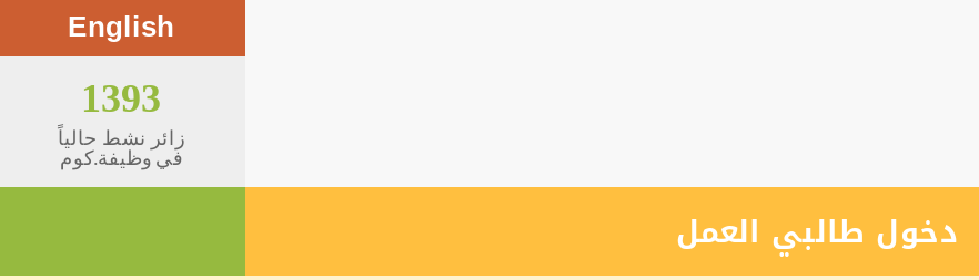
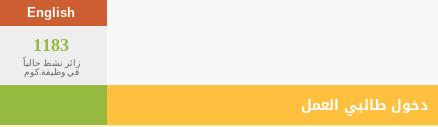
- 1393
+ 1183
